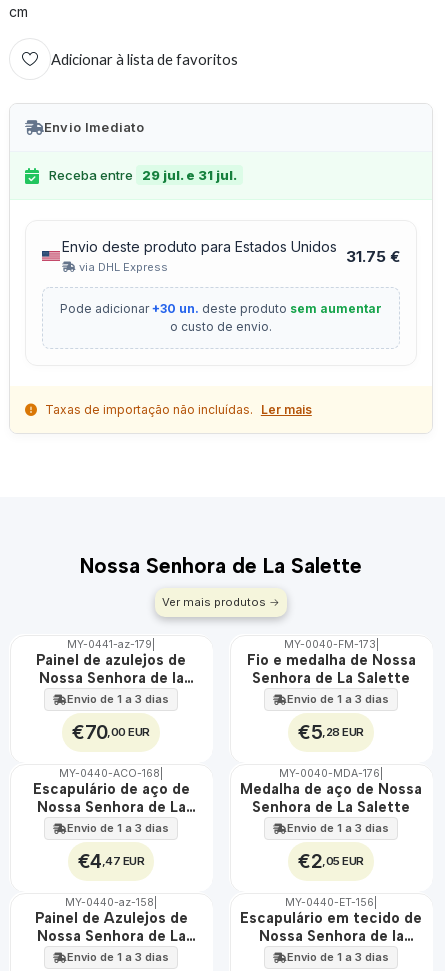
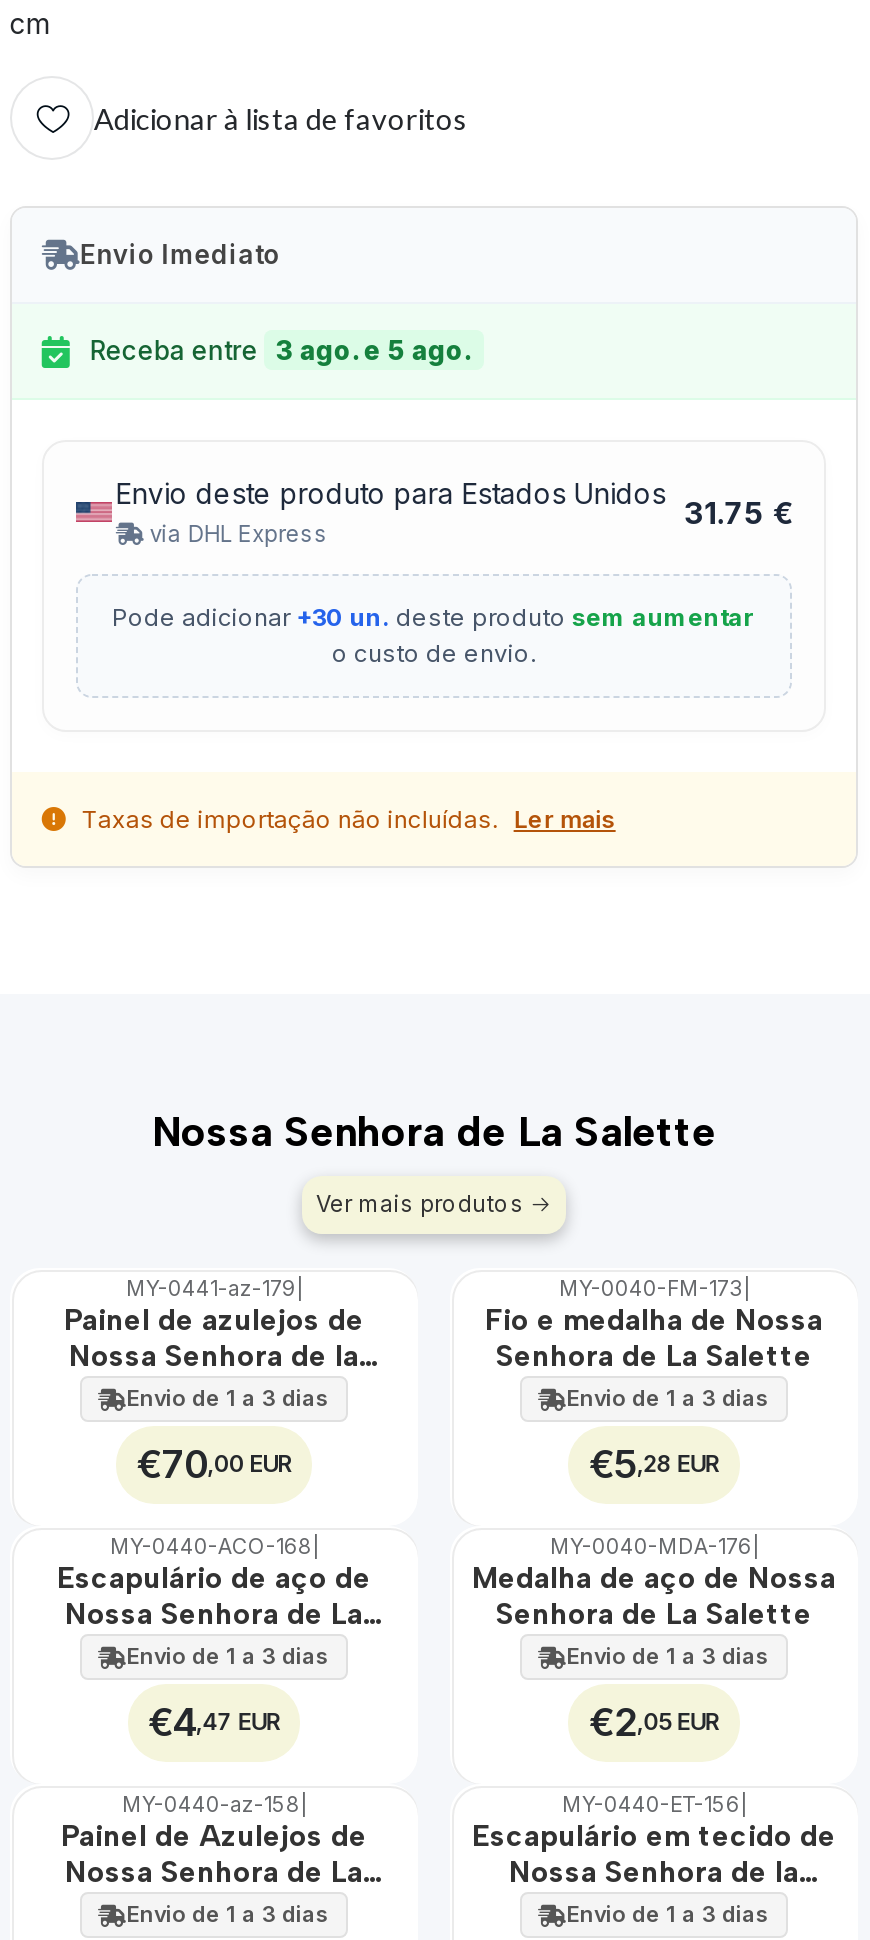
- Receba entre 29 jul. e 31 jul.
+ Receba entre 3 ago. e 5 ago.
